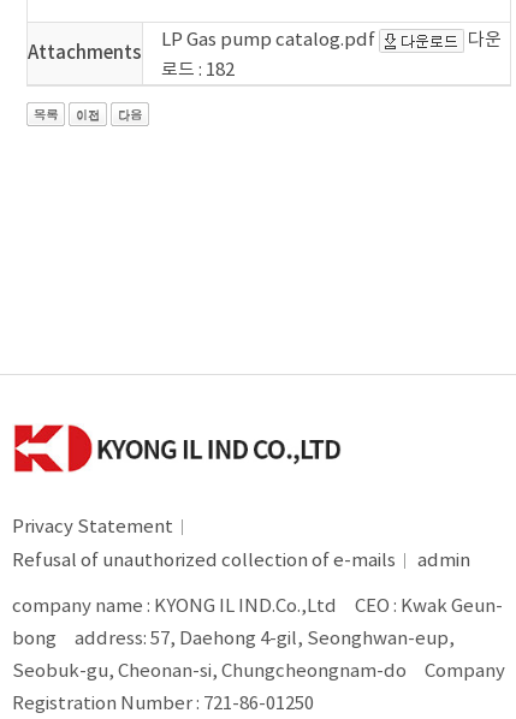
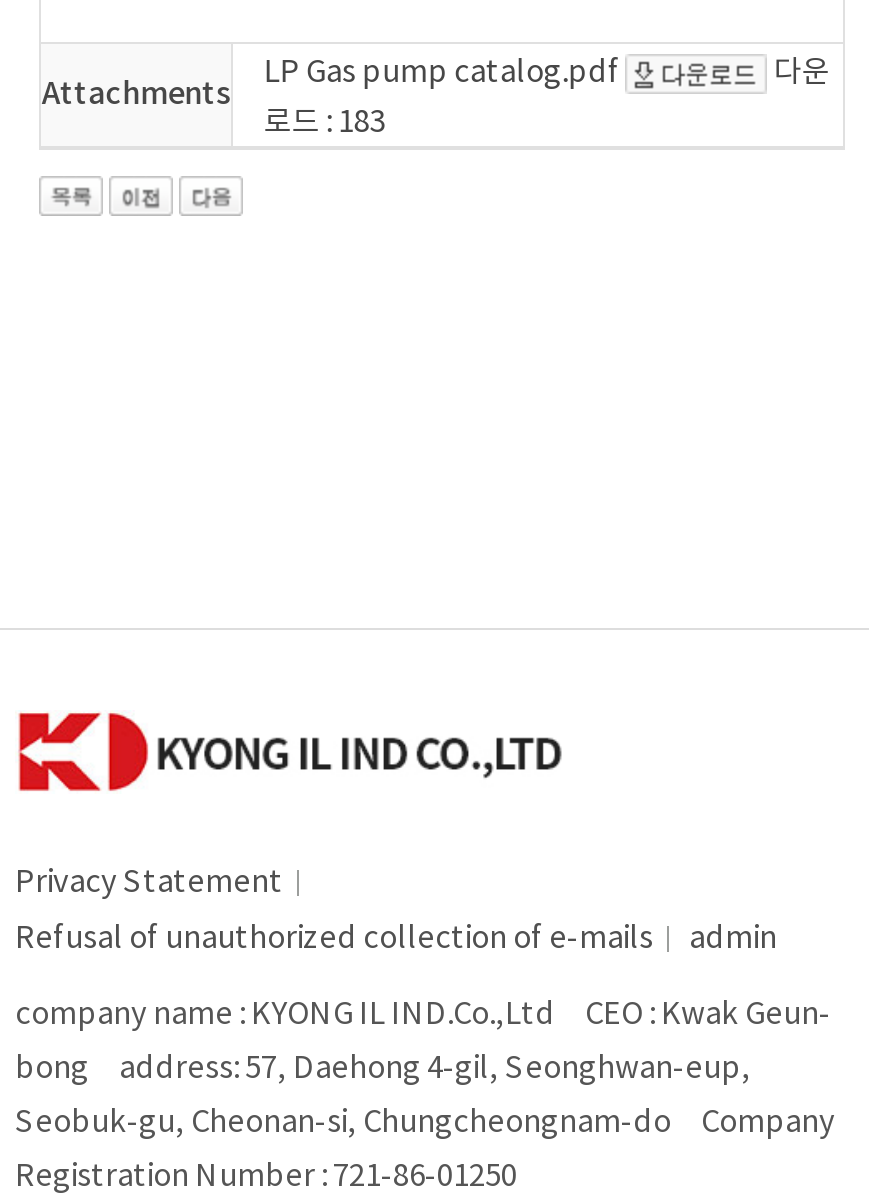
- 로드 : 182
+ 로드 : 183
